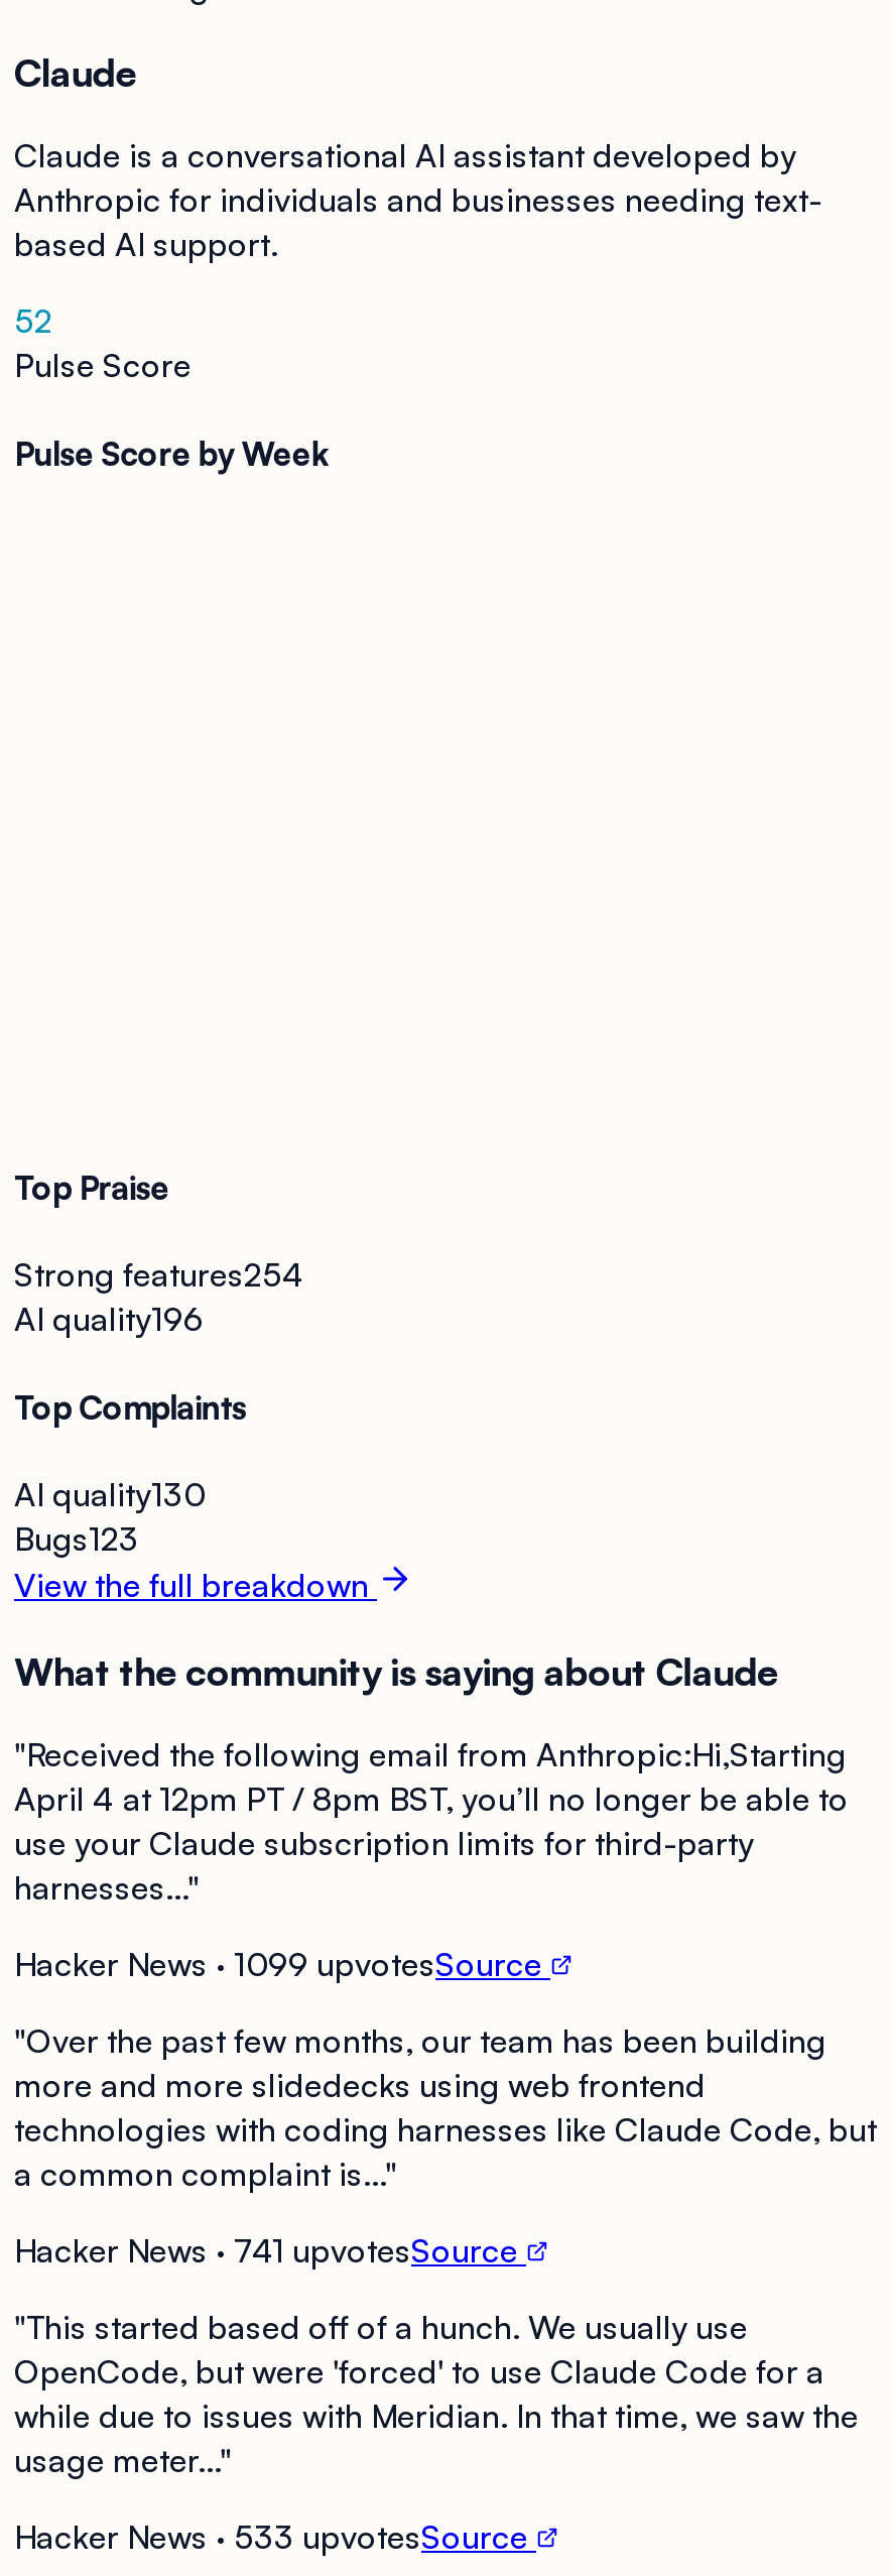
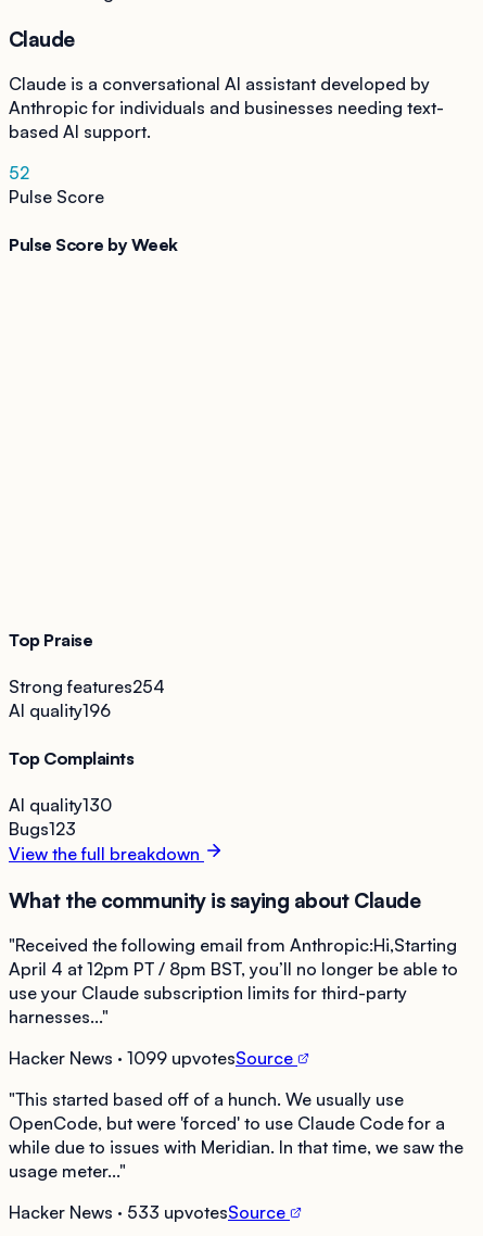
- "Over the past few months, our team has been building
- more and more slidedecks using web frontend
- technologies with coding harnesses like Claude Code, but
- a common complaint is..."
- Hacker News · 741 upvotesSource
